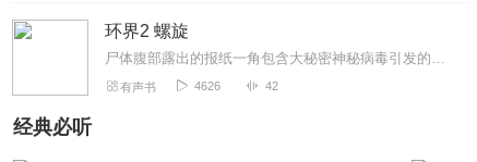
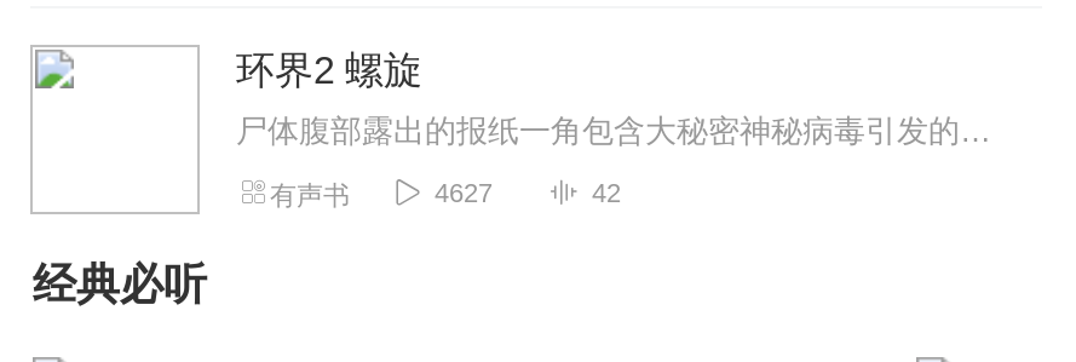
- 4626
+ 4627
